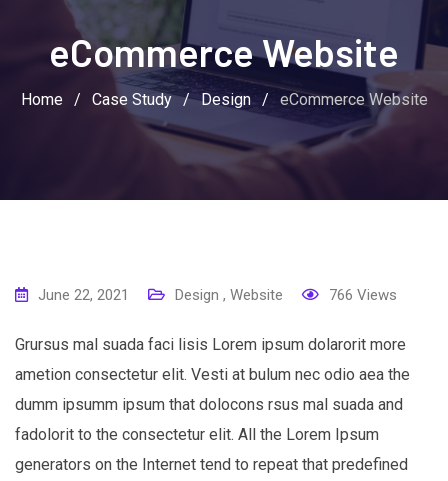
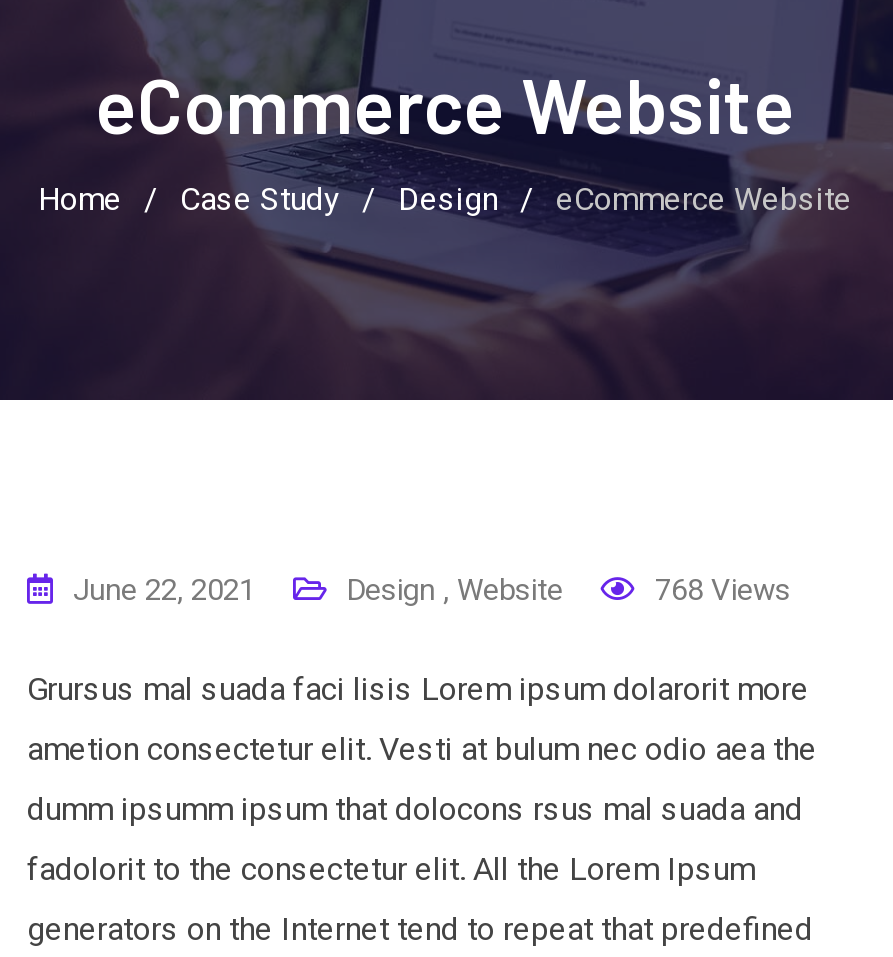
- 766 Views
+ 768 Views
